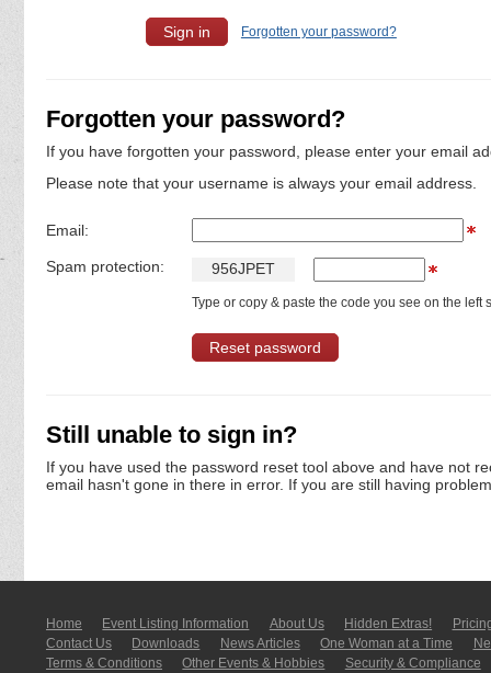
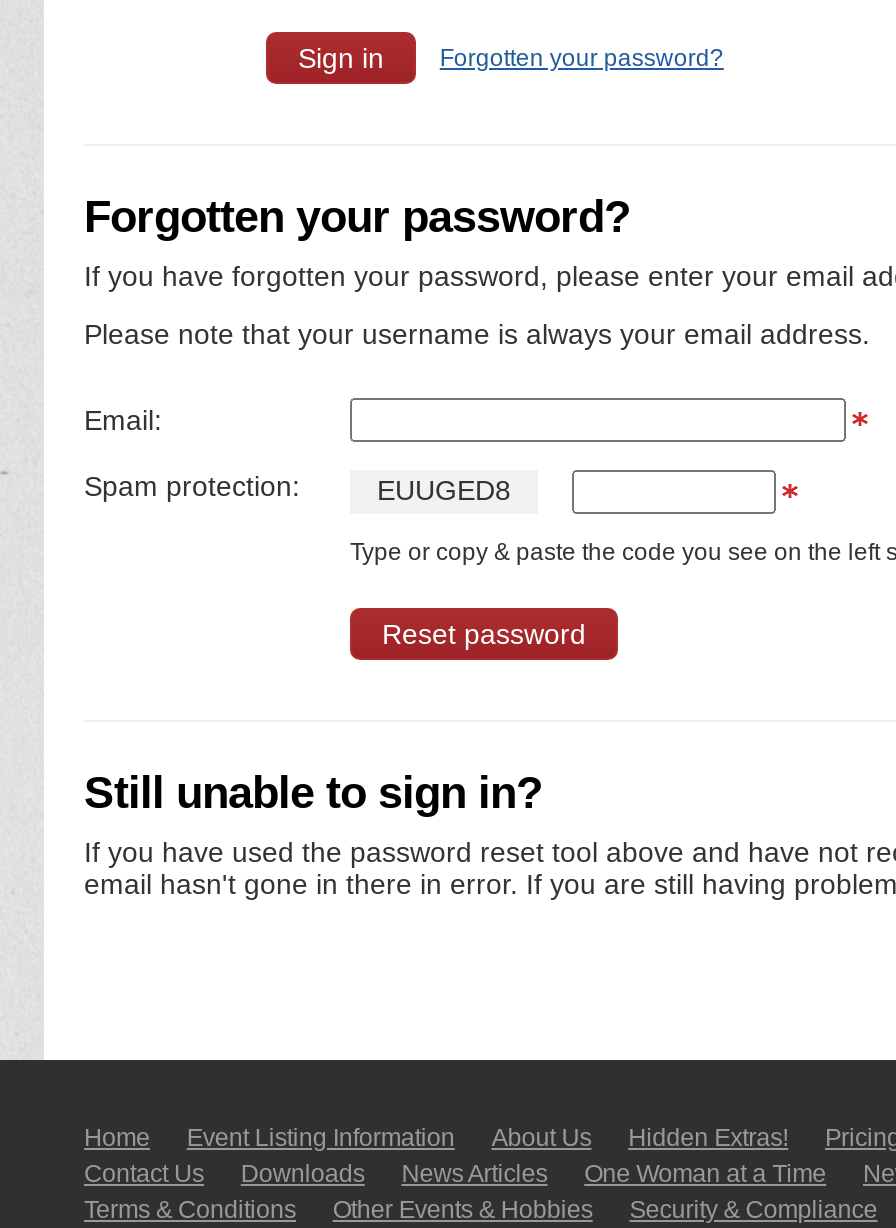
- 956JPET
+ EUUGED8
